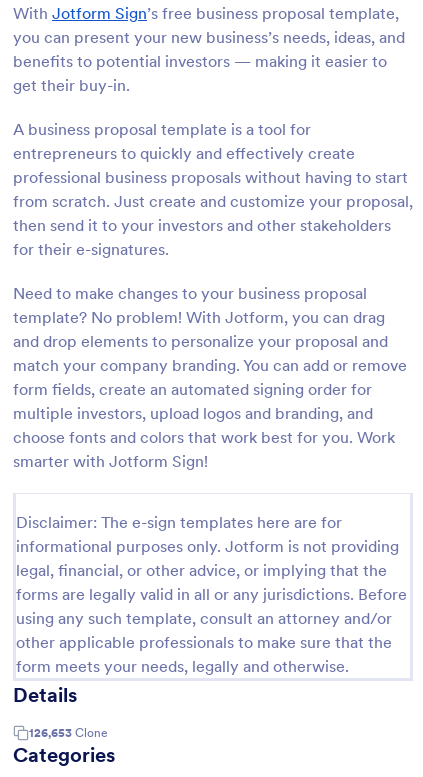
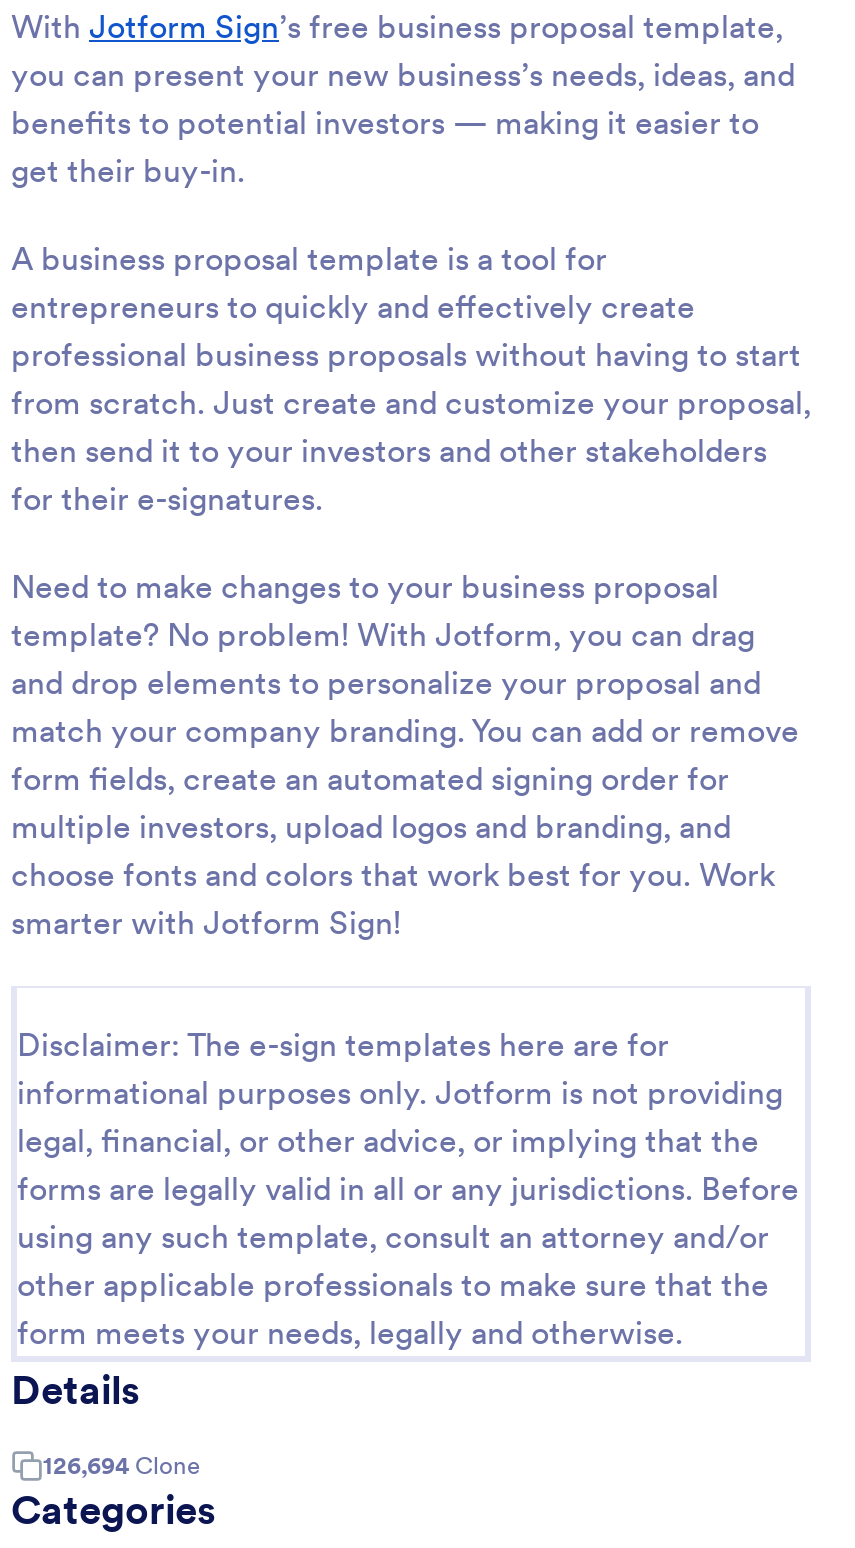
- 126,653 Clone
+ 126,694 Clone
